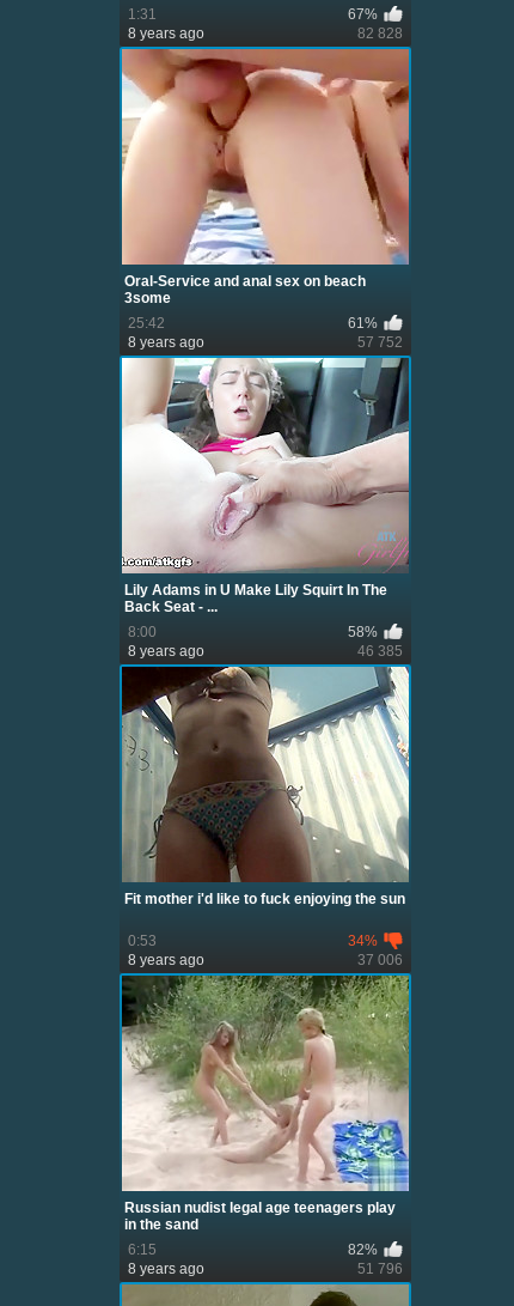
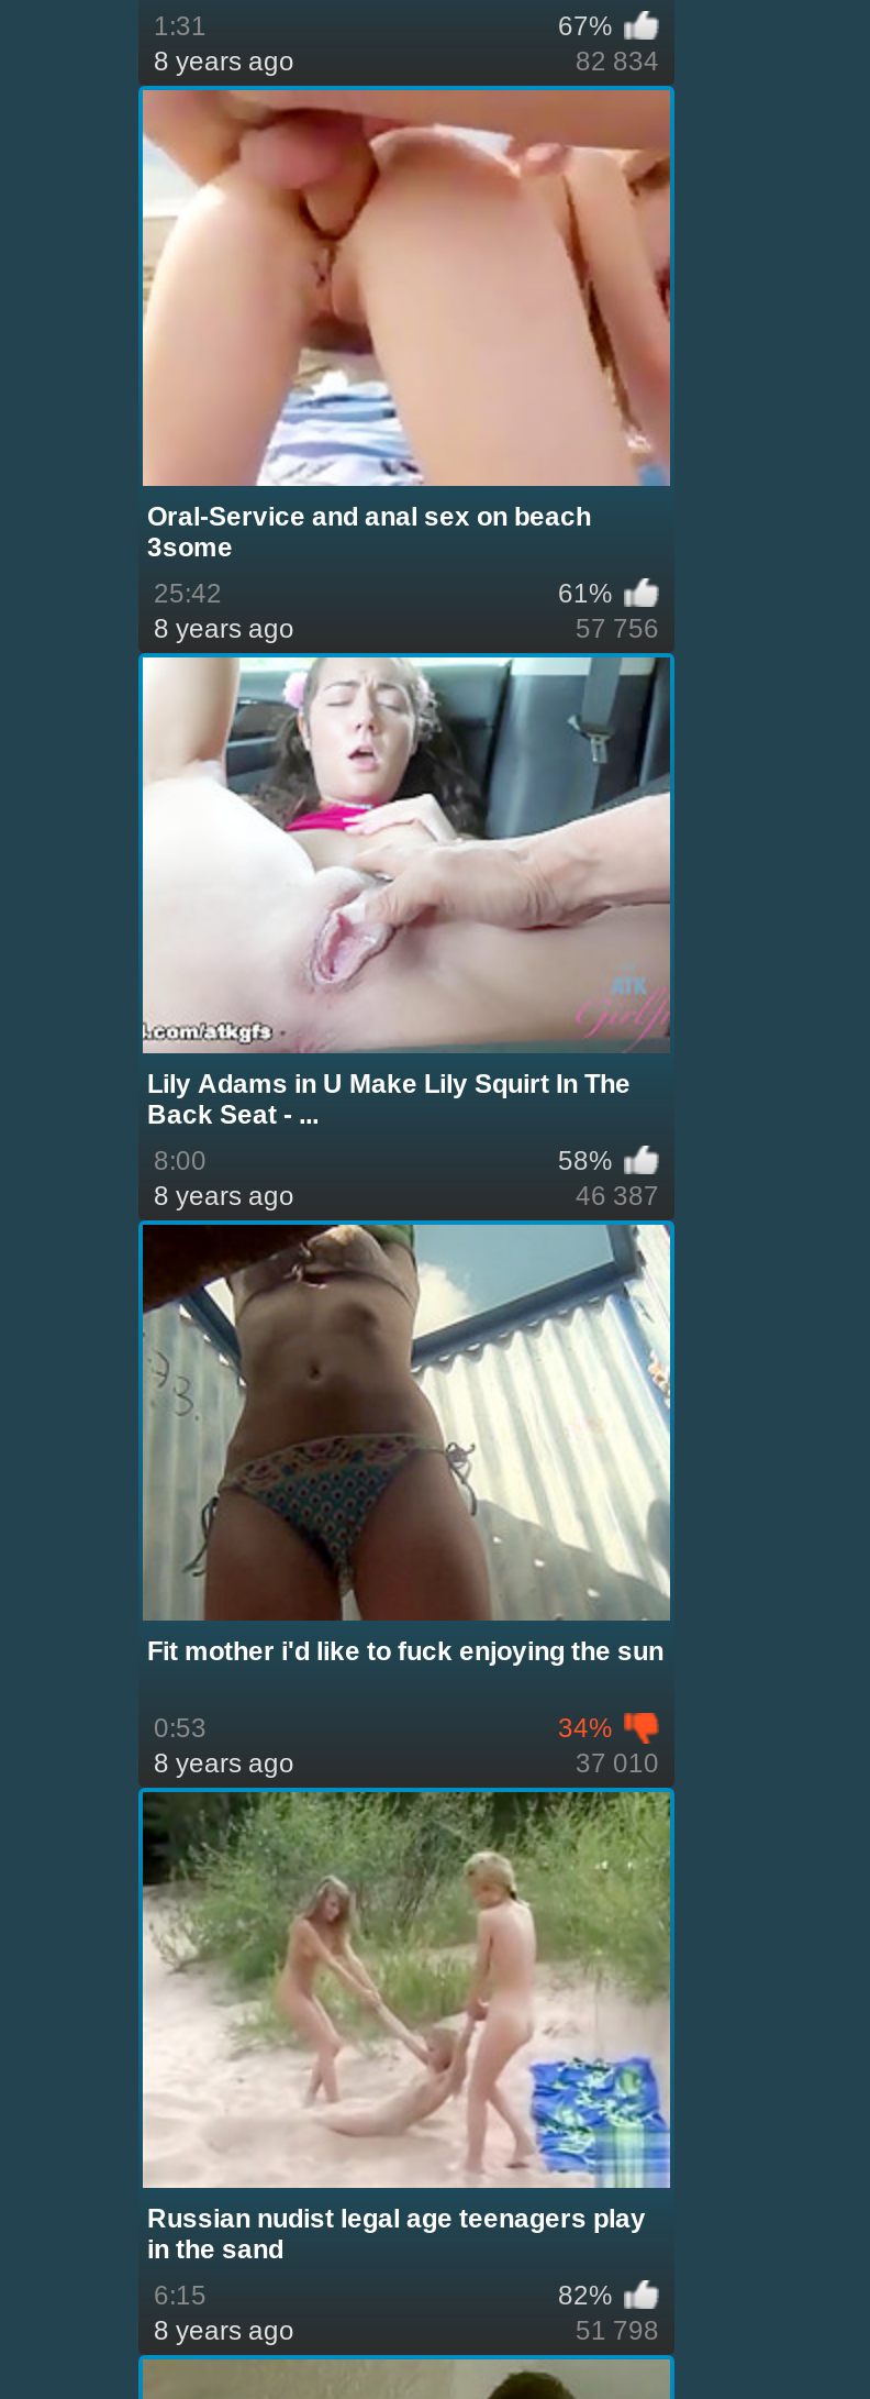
- 82 828
+ 82 834

- 57 752
+ 57 756

- 46 385
+ 46 387

- 37 006
+ 37 010

- 51 796
+ 51 798
